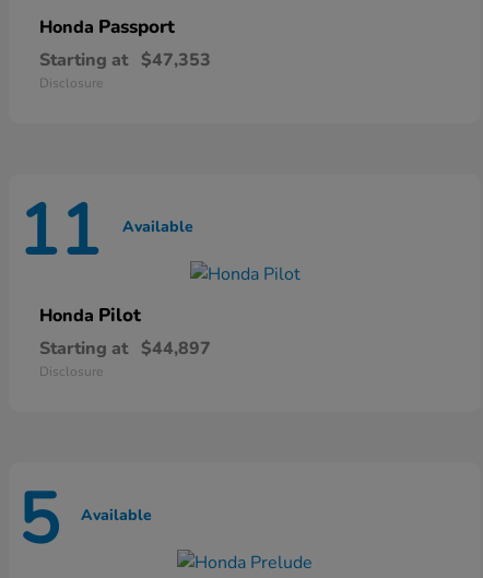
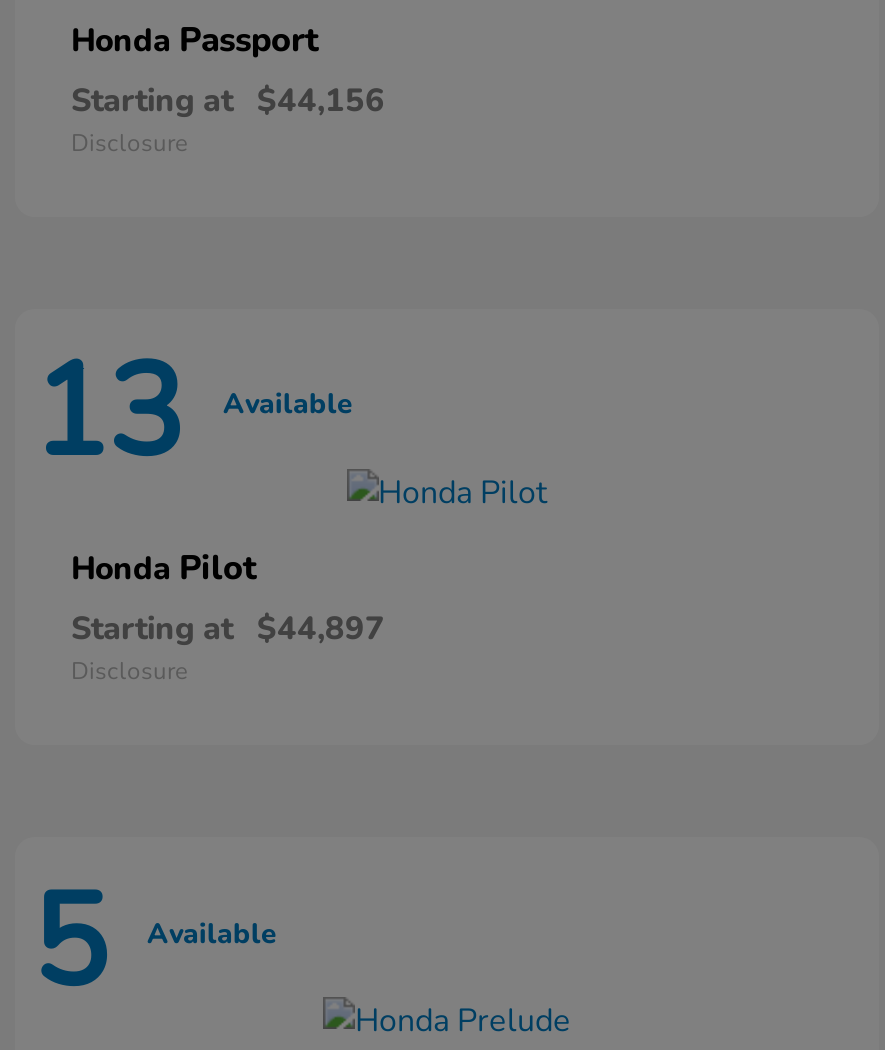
- Starting at $47,353
+ Starting at $44,156

- 11 Available
+ 13 Available
